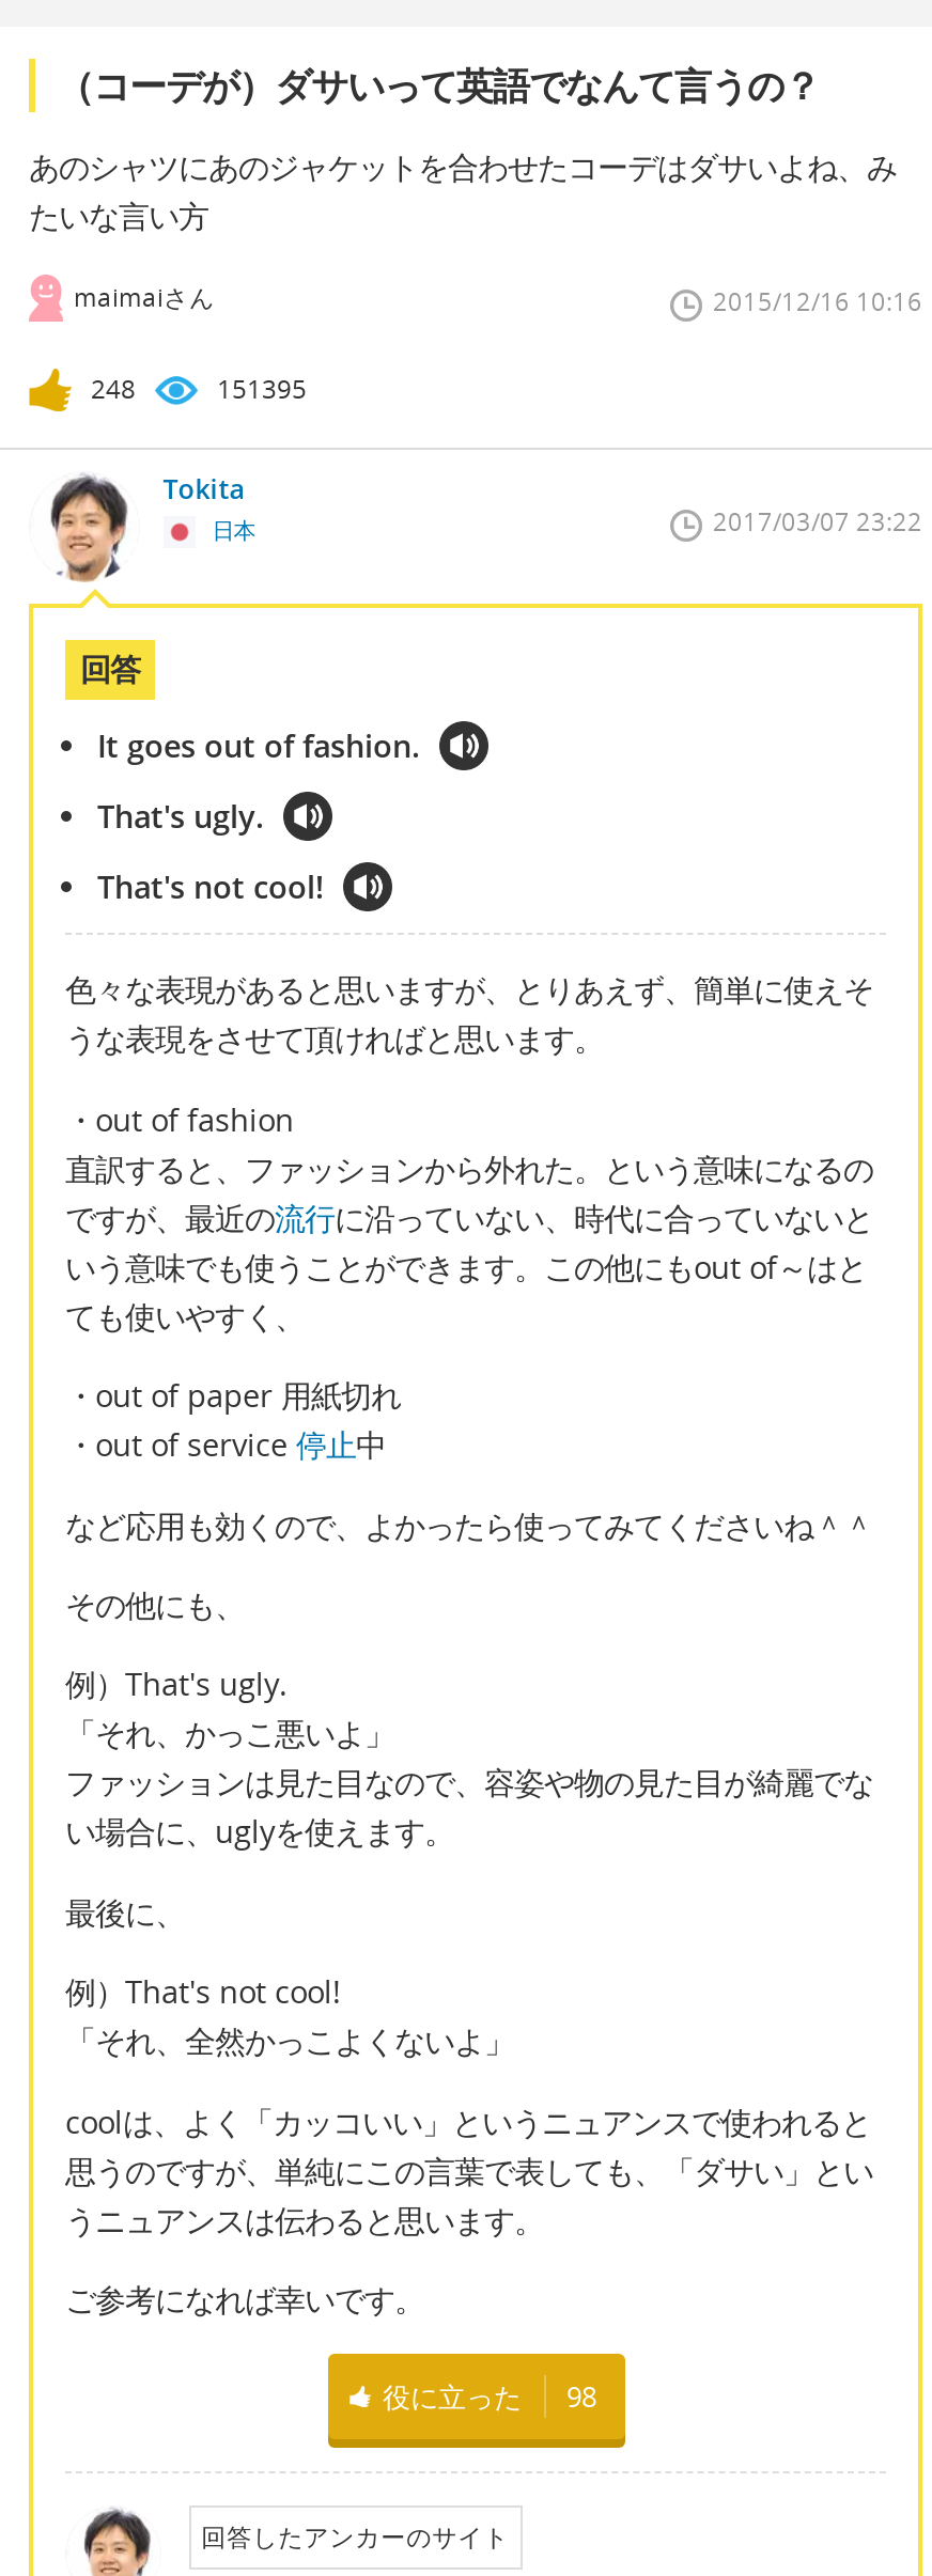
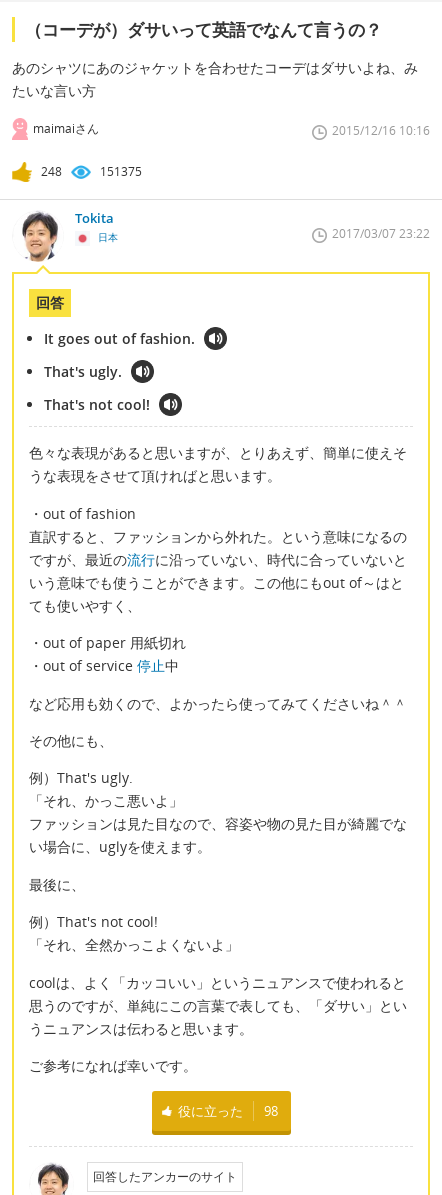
- 151395
+ 151375
